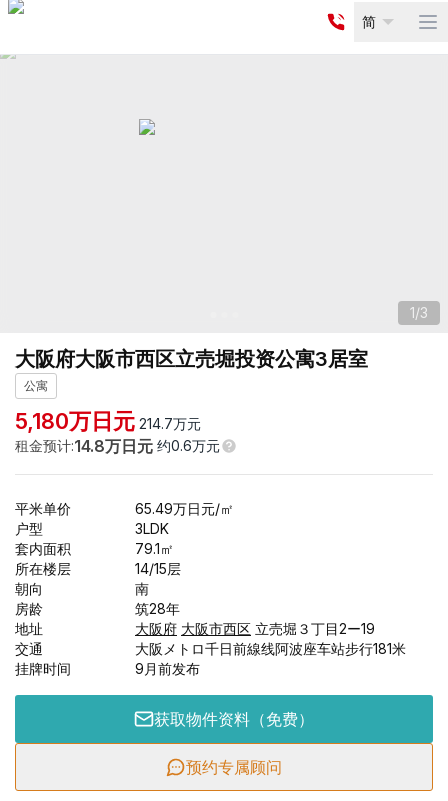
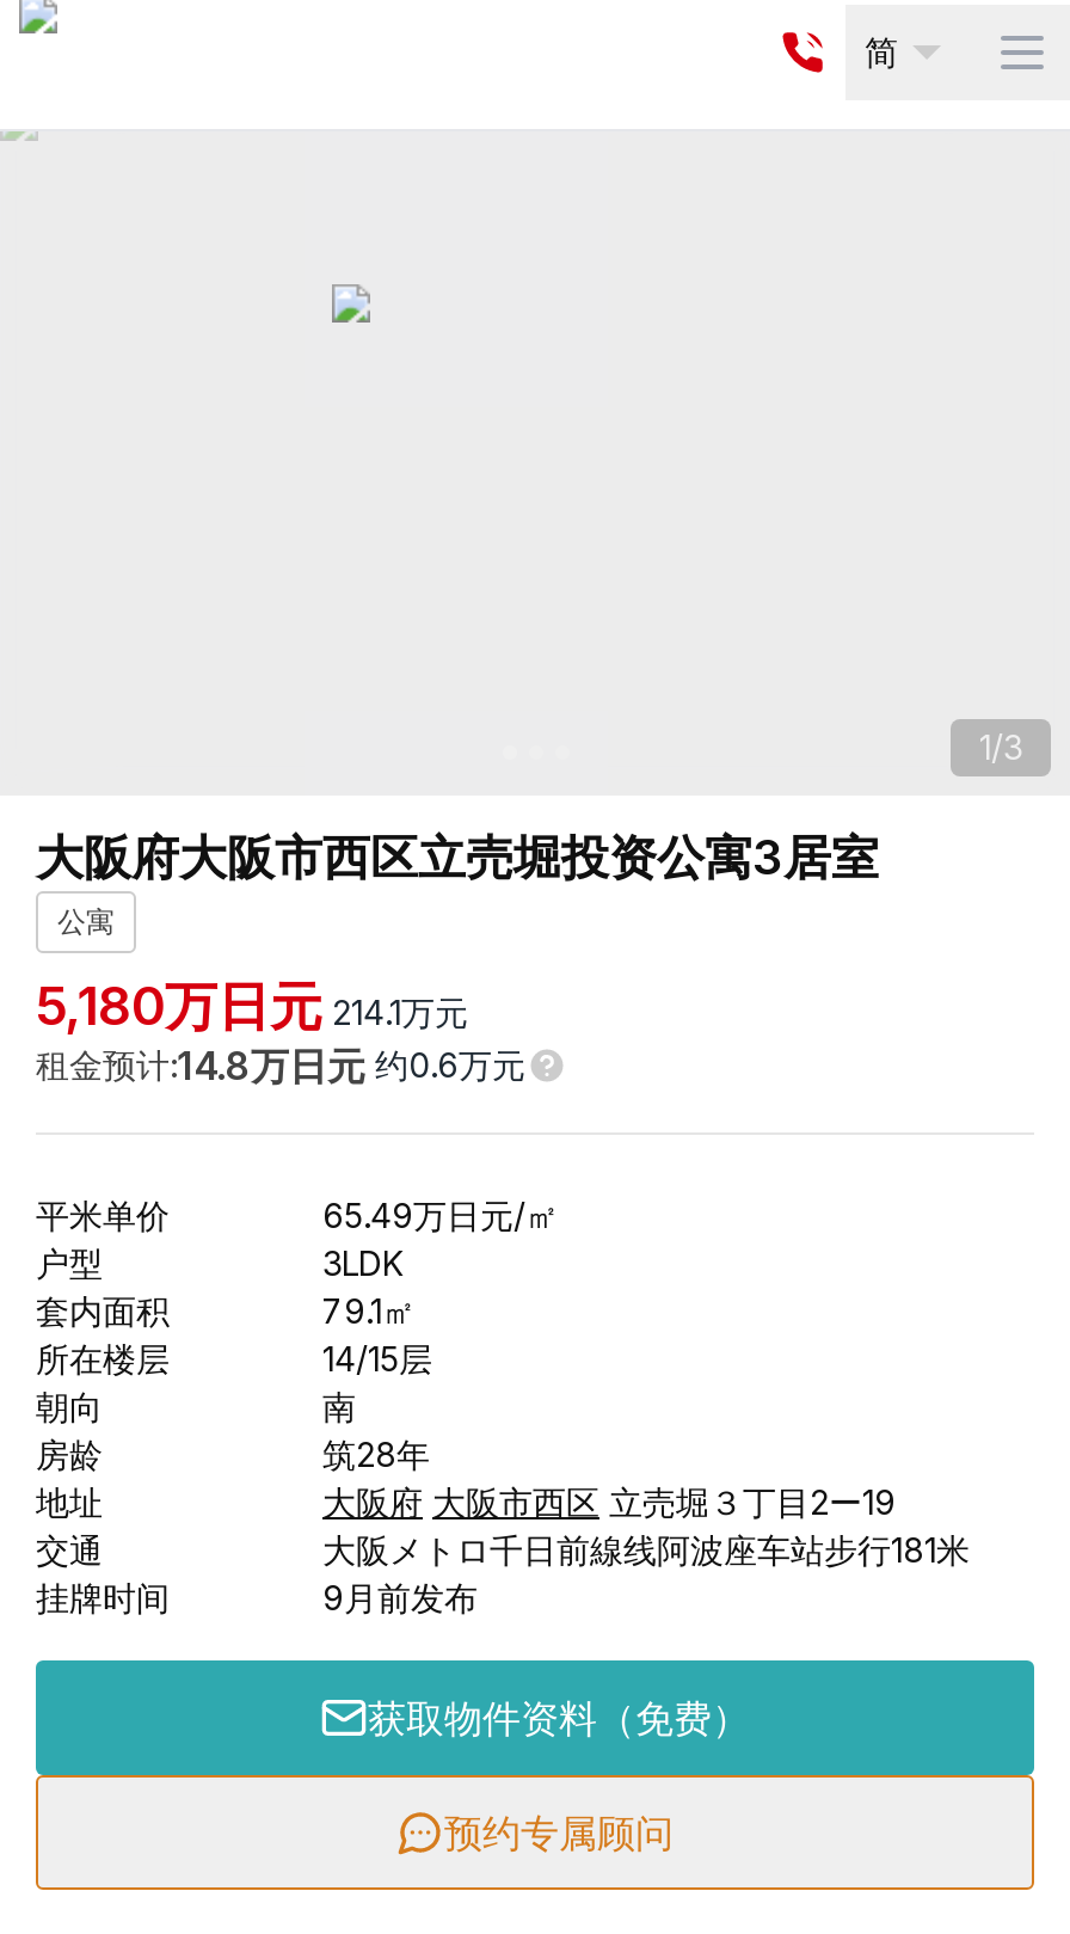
- 5,180万日元 214.7万元
+ 5,180万日元 214.1万元
